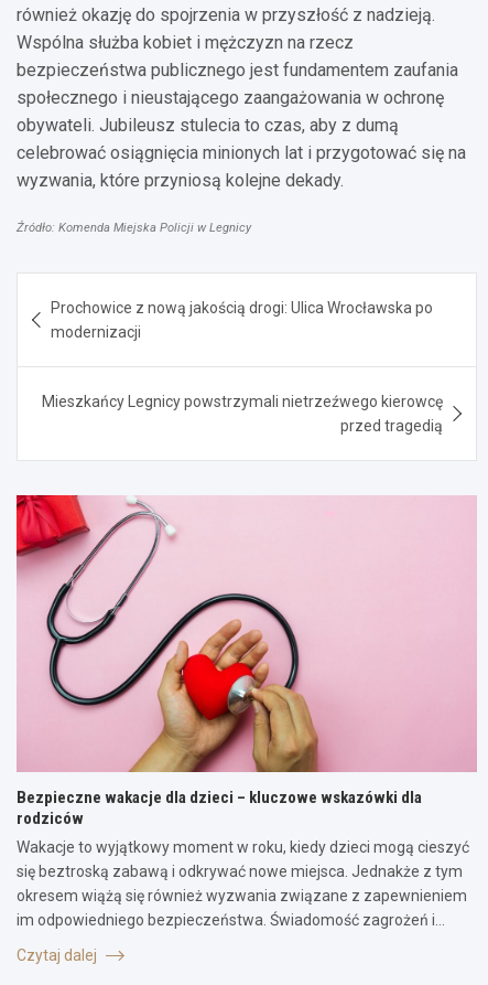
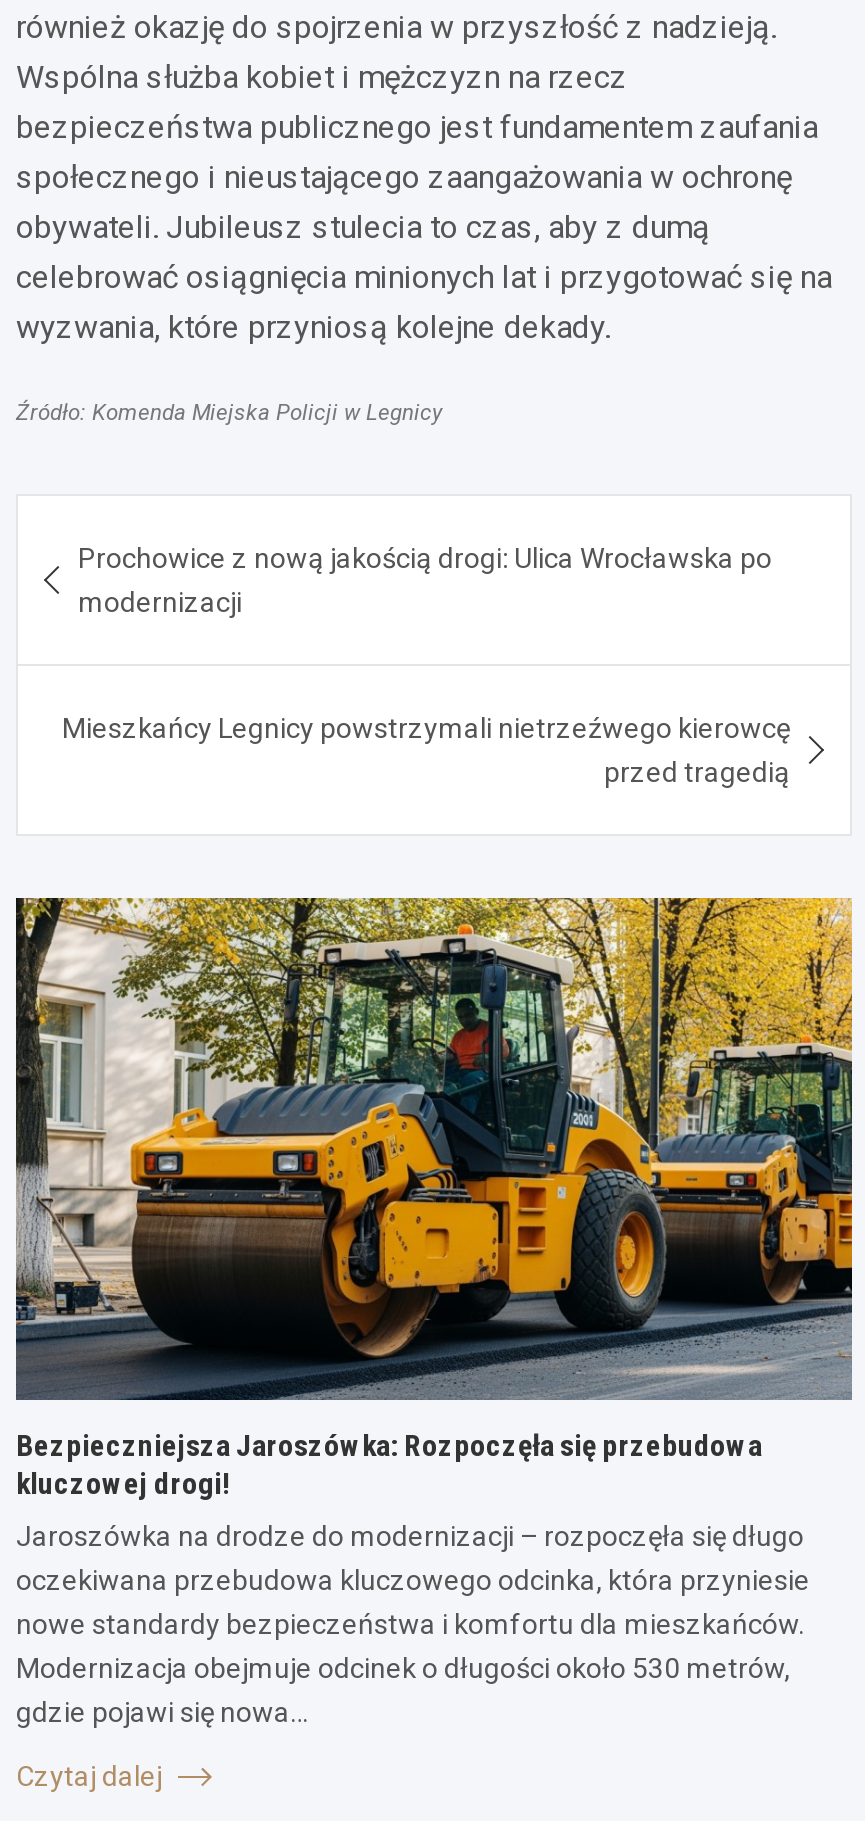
- [image]
- Bezpieczne wakacje dla dzieci – kluczowe wskazówki dla
- rodziców
+ [image]
+ Bezpieczniejsza Jaroszówka: Rozpoczęła się przebudowa
+ kluczowej drogi!

- Wakacje to wyjątkowy moment w roku, kiedy dzieci mogą cieszyć
- się beztroską zabawą i odkrywać nowe miejsca. Jednakże z tym
- okresem wiążą się również wyzwania związane z zapewnieniem
- im odpowiedniego bezpieczeństwa. Świadomość zagrożeń i…
+ Jaroszówka na drodze do modernizacji – rozpoczęła się długo
+ oczekiwana przebudowa kluczowego odcinka, która przyniesie
+ nowe standardy bezpieczeństwa i komfortu dla mieszkańców.
+ Modernizacja obejmuje odcinek o długości około 530 metrów,
+ gdzie pojawi się nowa…
